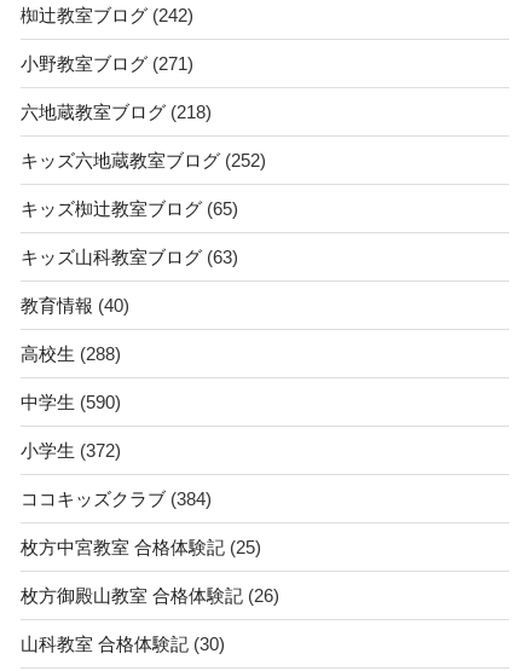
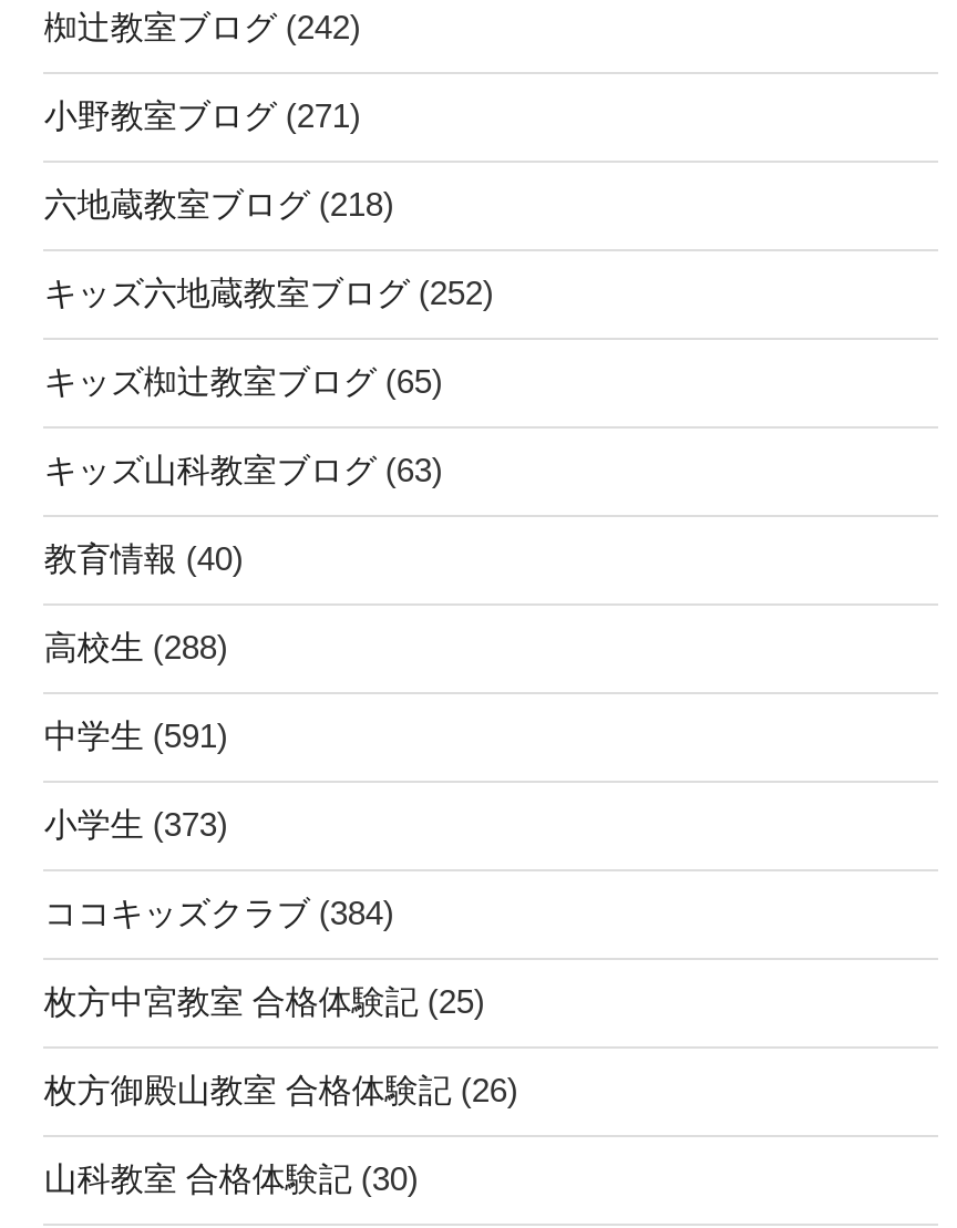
- 中学生(590)
+ 中学生(591)

- 小学生(372)
+ 小学生(373)
